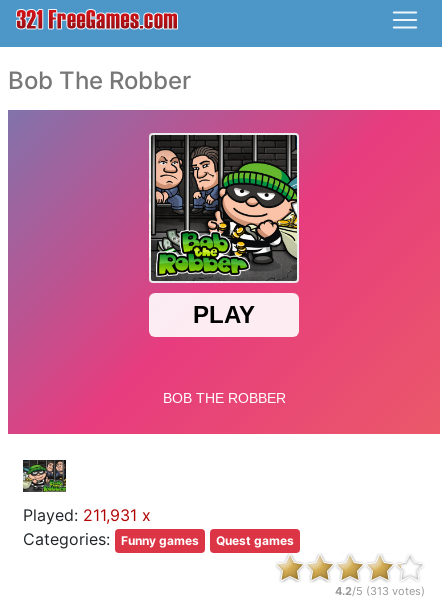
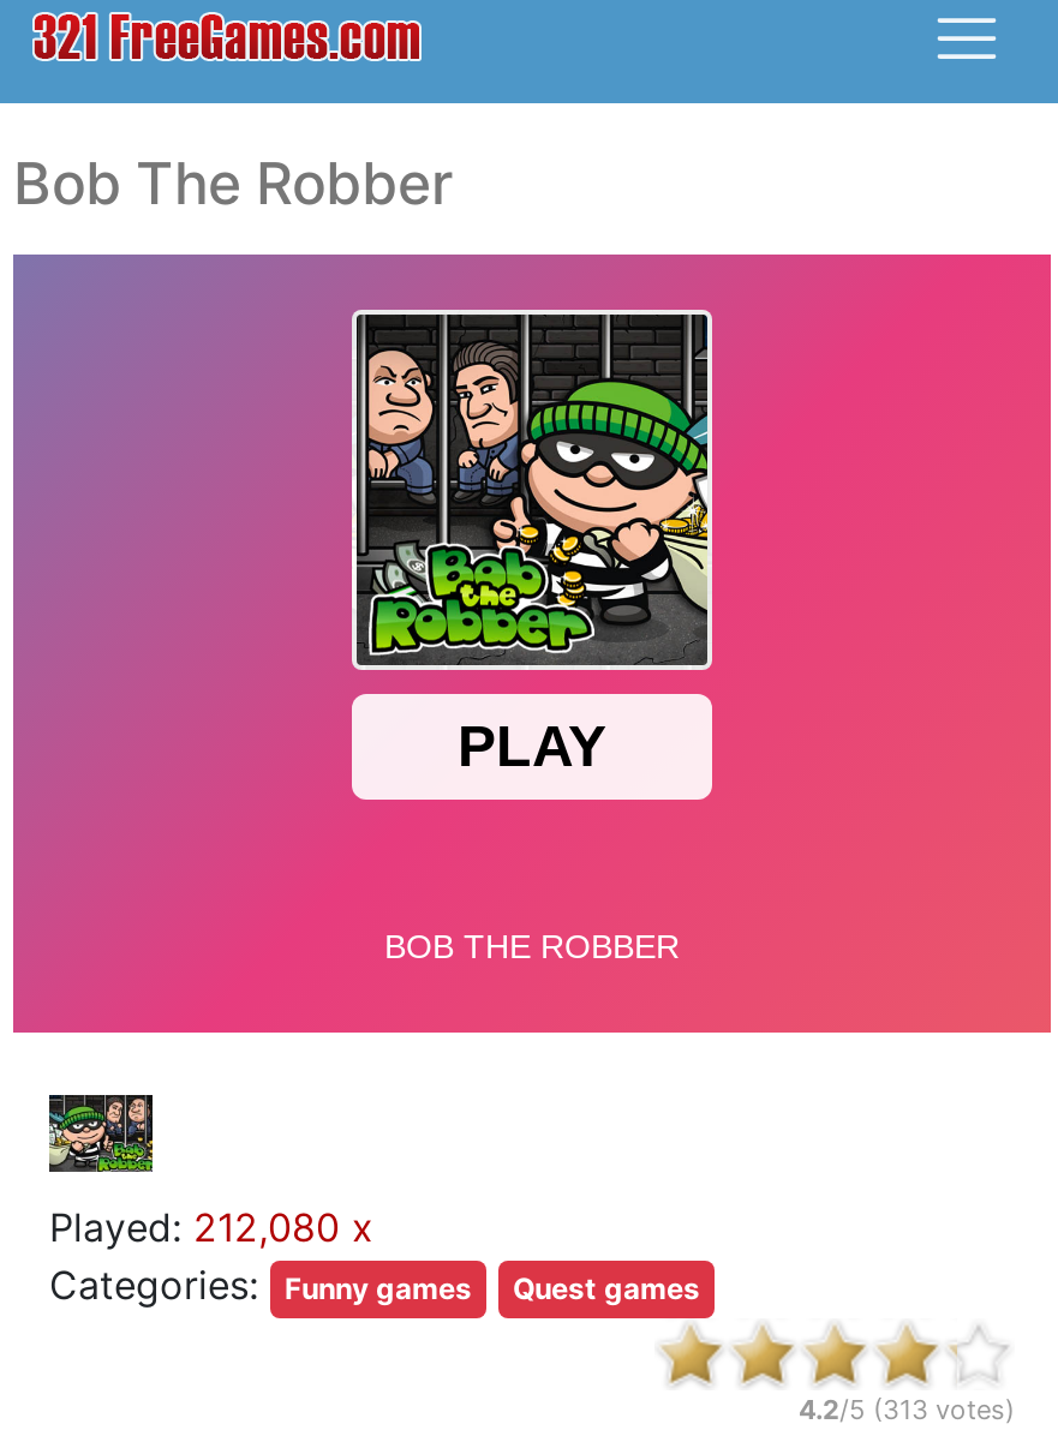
- Played: 211,931 x
+ Played: 212,080 x
